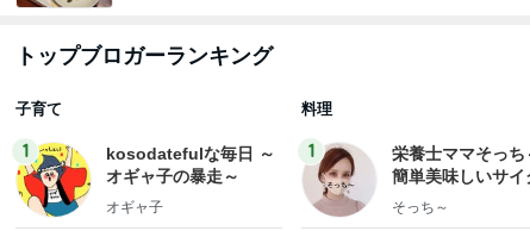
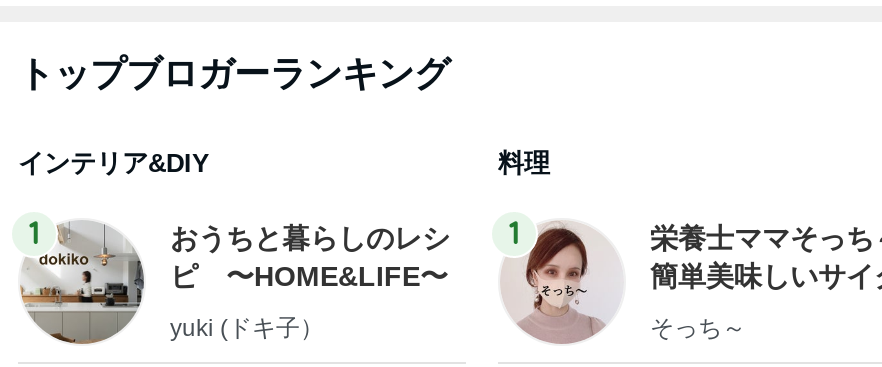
- 子育て
+ インテリア&DIY

- [image]
- kosodatefulな毎日 ～
- オギャ子の暴走～
+ [image]
+ おうちと暮らしのレシ
+ ピ 〜HOME&LIFE〜

- オギャ子
+ yuki (ドキ子）
